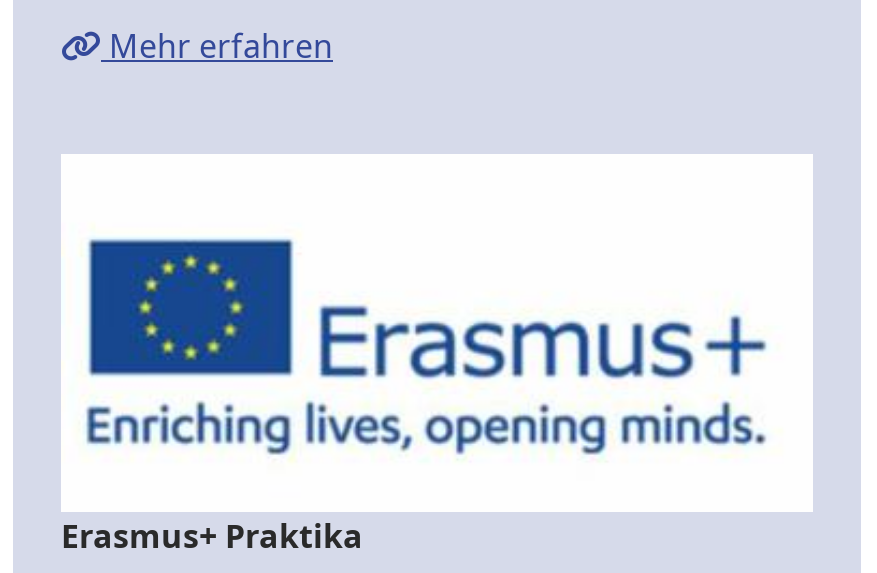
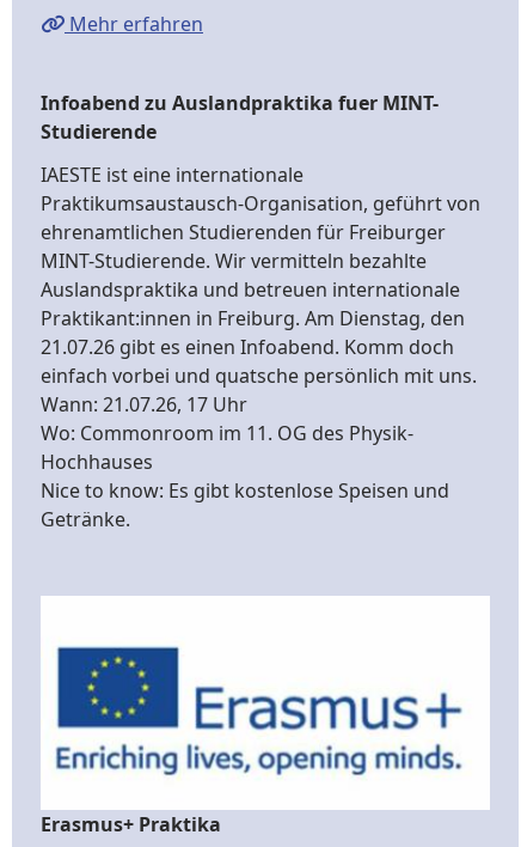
+ Infoabend zu Auslandpraktika fuer MINT-
+ Studierende
+ IAESTE ist eine internationale
+ Praktikumsaustausch-Organisation, geführt von
+ ehrenamtlichen Studierenden für Freiburger
+ MINT-Studierende. Wir vermitteln bezahlte
+ Auslandspraktika und betreuen internationale
+ Praktikant:innen in Freiburg. Am Dienstag, den
+ 21.07.26 gibt es einen Infoabend. Komm doch
+ einfach vorbei und quatsche persönlich mit uns.
+ Wann: 21.07.26, 17 Uhr
+ Wo: Commonroom im 11. OG des Physik-
+ Hochhauses
+ Nice to know: Es gibt kostenlose Speisen und
+ Getränke.
